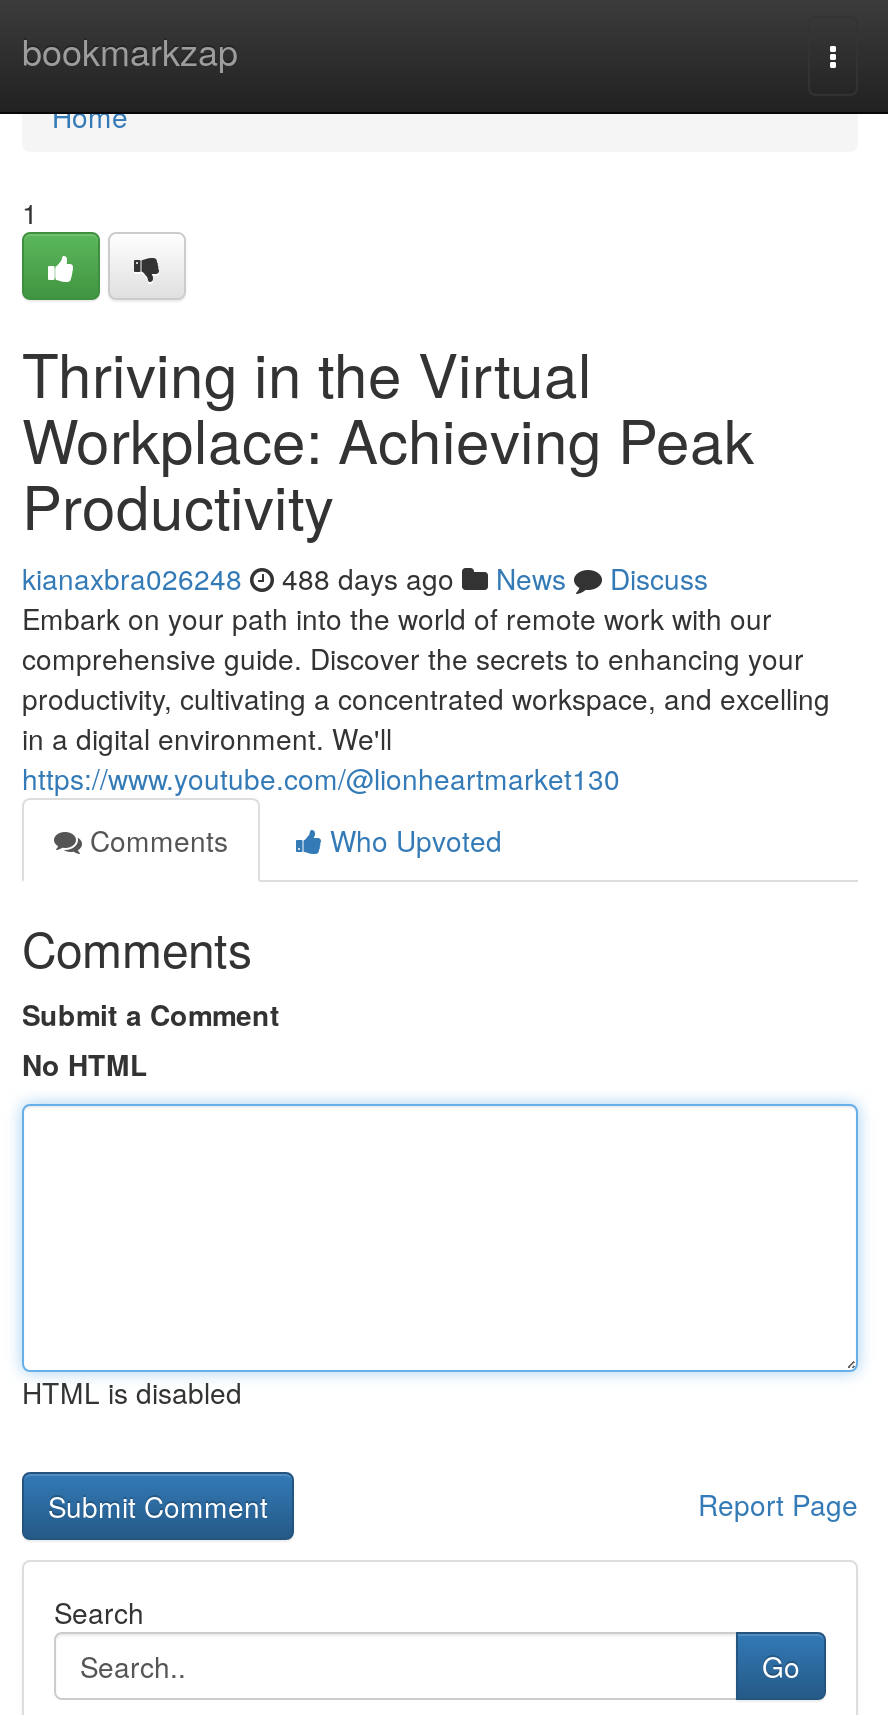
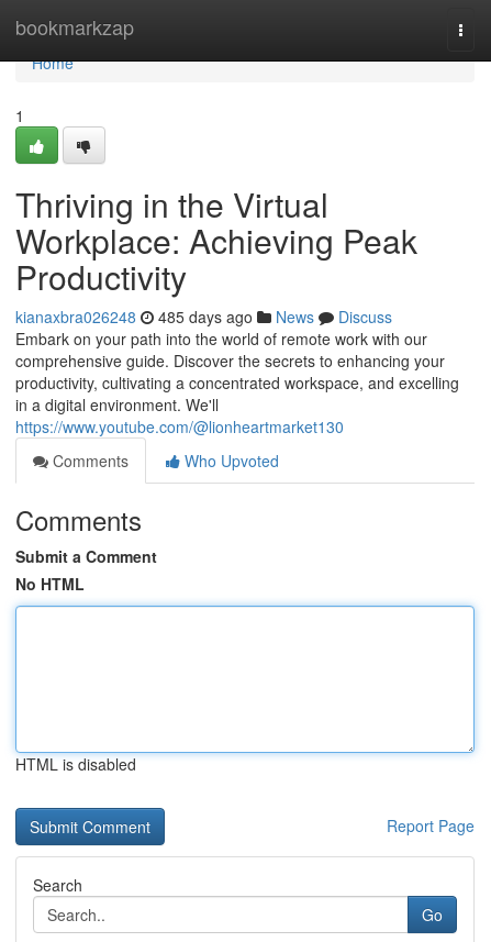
- kianaxbra026248 488 days ago News Discuss
+ kianaxbra026248 485 days ago News Discuss
